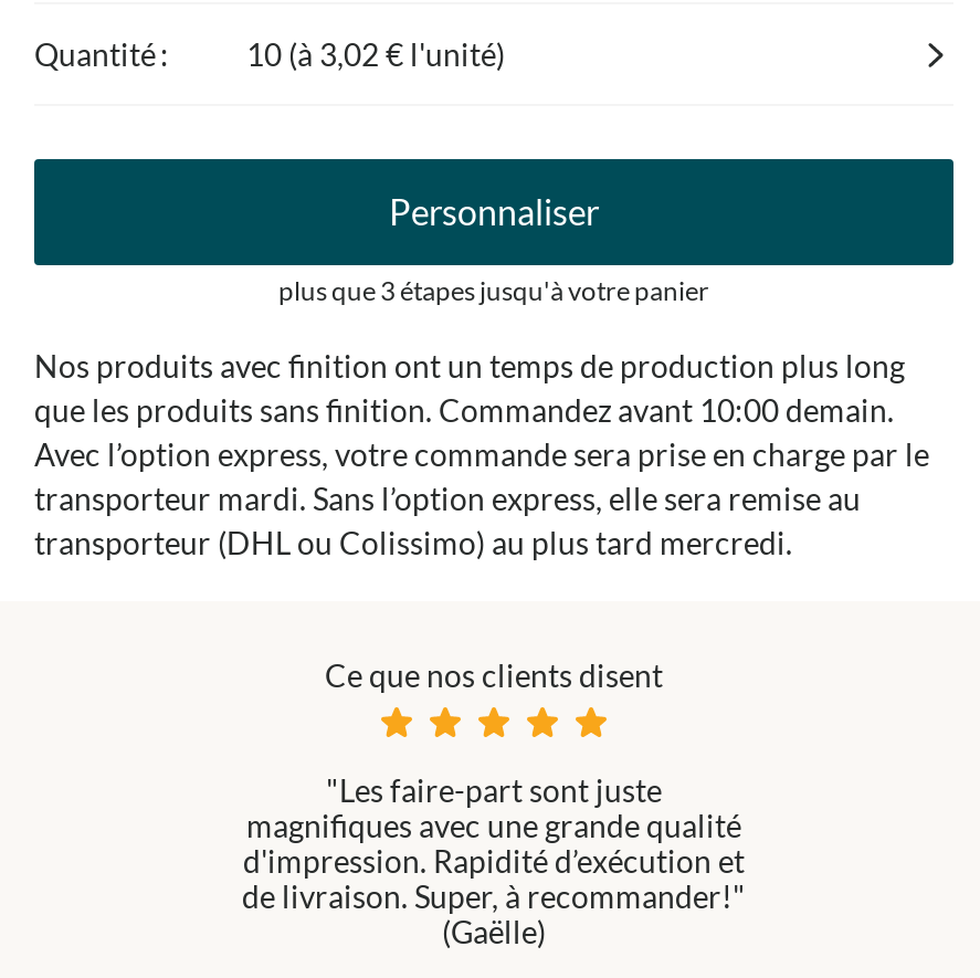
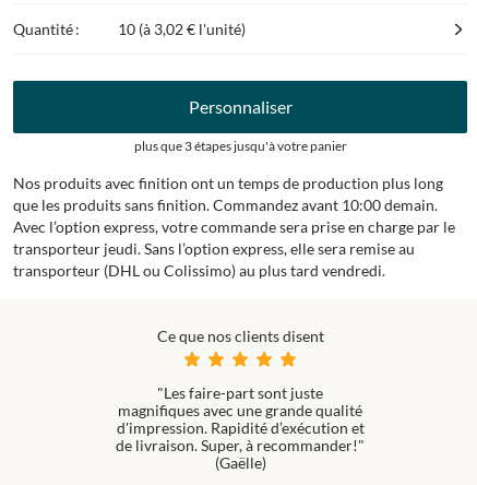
- transporteur mardi. Sans l’option express, elle sera remise au
+ transporteur jeudi. Sans l’option express, elle sera remise au

- transporteur (DHL ou Colissimo) au plus tard mercredi.
+ transporteur (DHL ou Colissimo) au plus tard vendredi.
